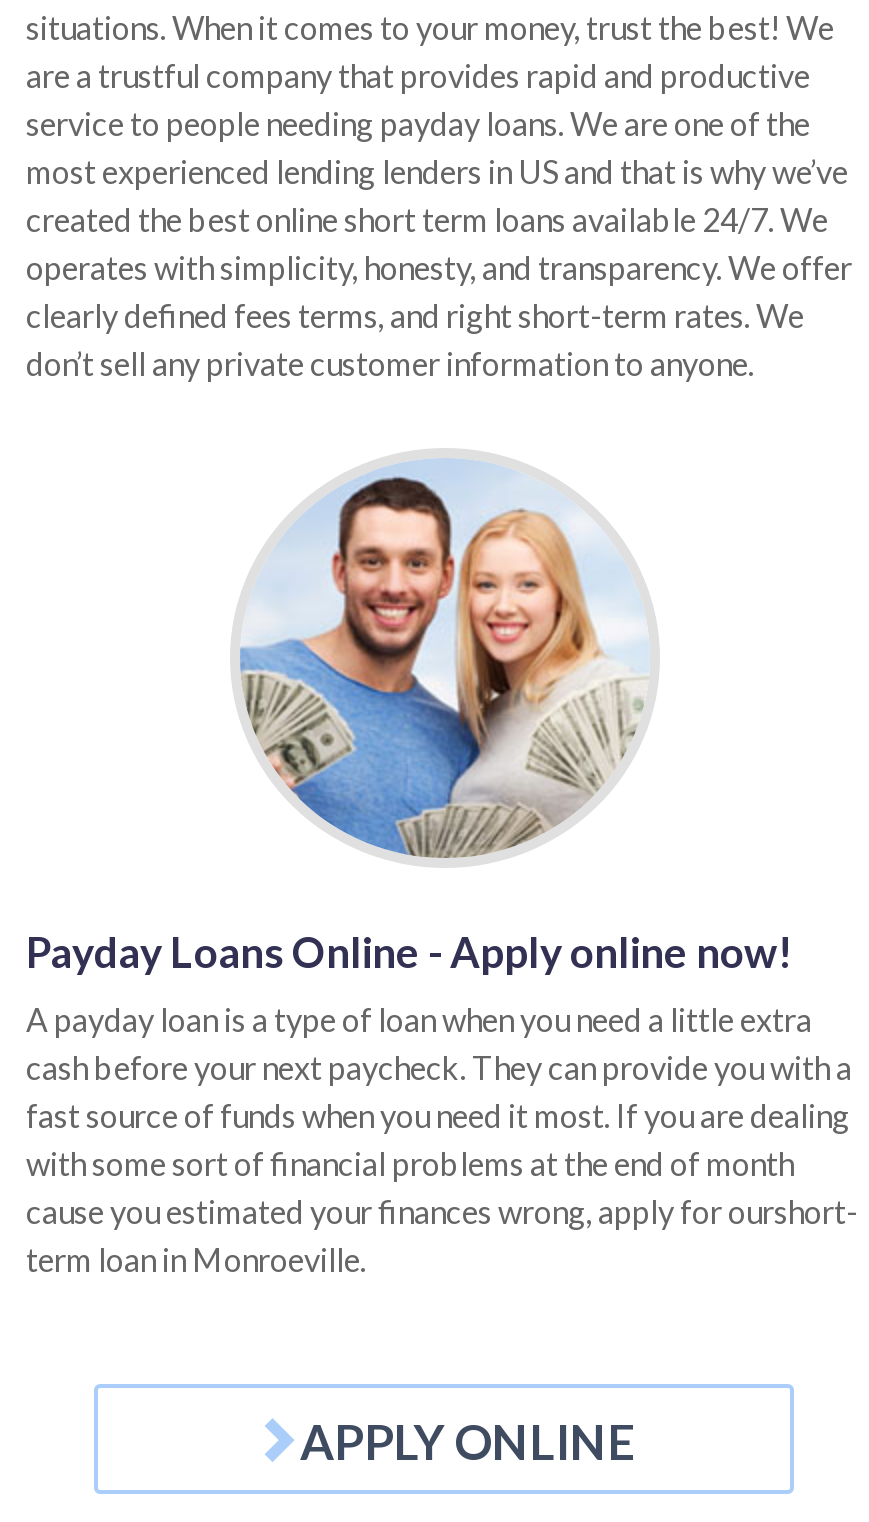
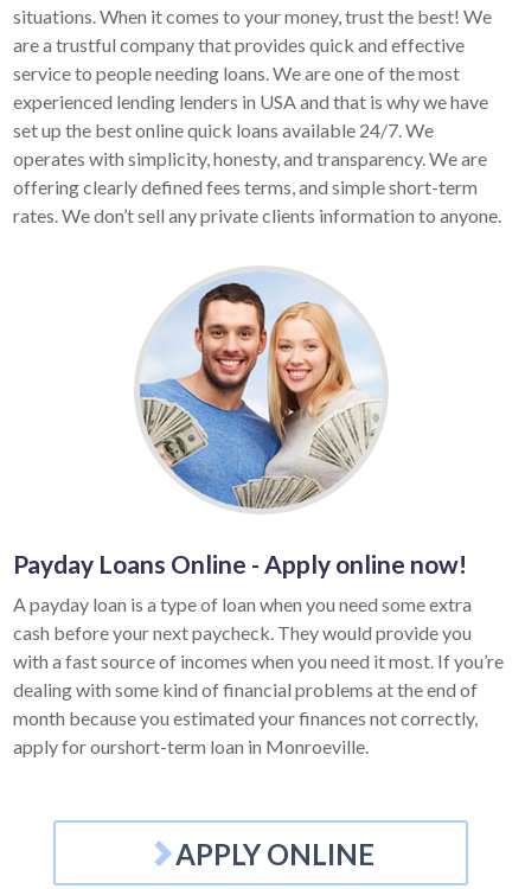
- are a trustful company that provides rapid and productive
- service to people needing payday loans. We are one of the
- most experienced lending lenders in US and that is why we’ve
- created the best online short term loans available 24/7. We
- operates with simplicity, honesty, and transparency. We offer
- clearly defined fees terms, and right short-term rates. We
- don’t sell any private customer information to anyone.
+ are a trustful company that provides quick and effective
+ service to people needing loans. We are one of the most
+ experienced lending lenders in USA and that is why we have
+ set up the best online quick loans available 24/7. We
+ operates with simplicity, honesty, and transparency. We are
+ offering clearly defined fees terms, and simple short-term
+ rates. We don’t sell any private clients information to anyone.

- A payday loan is a type of loan when you need a little extra
- cash before your next paycheck. They can provide you with a
- fast source of funds when you need it most. If you are dealing
- with some sort of financial problems at the end of month
- cause you estimated your finances wrong, apply for ourshort-
- term loan in Monroeville.
+ A payday loan is a type of loan when you need some extra
+ cash before your next paycheck. They would provide you
+ with a fast source of incomes when you need it most. If you’re
+ dealing with some kind of financial problems at the end of
+ month because you estimated your finances not correctly,
+ apply for ourshort-term loan in Monroeville.
